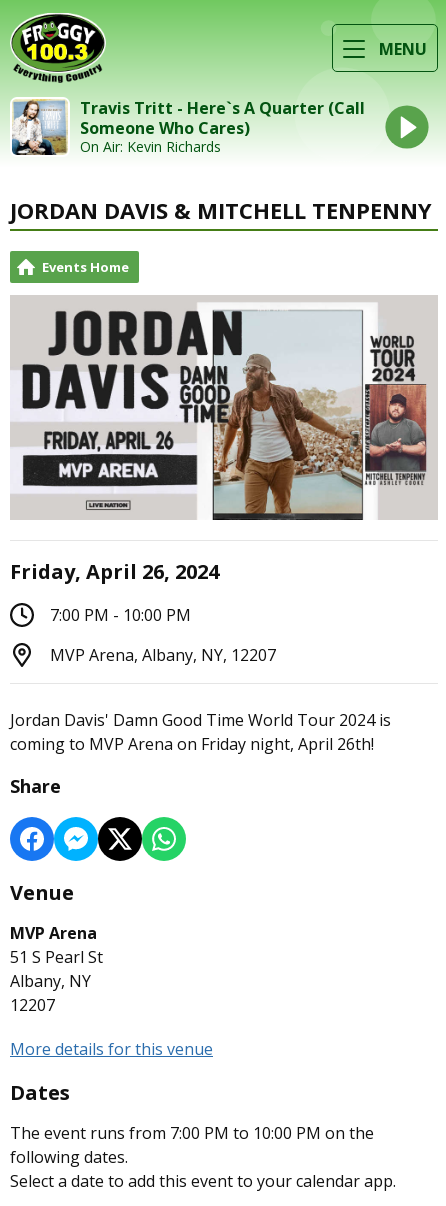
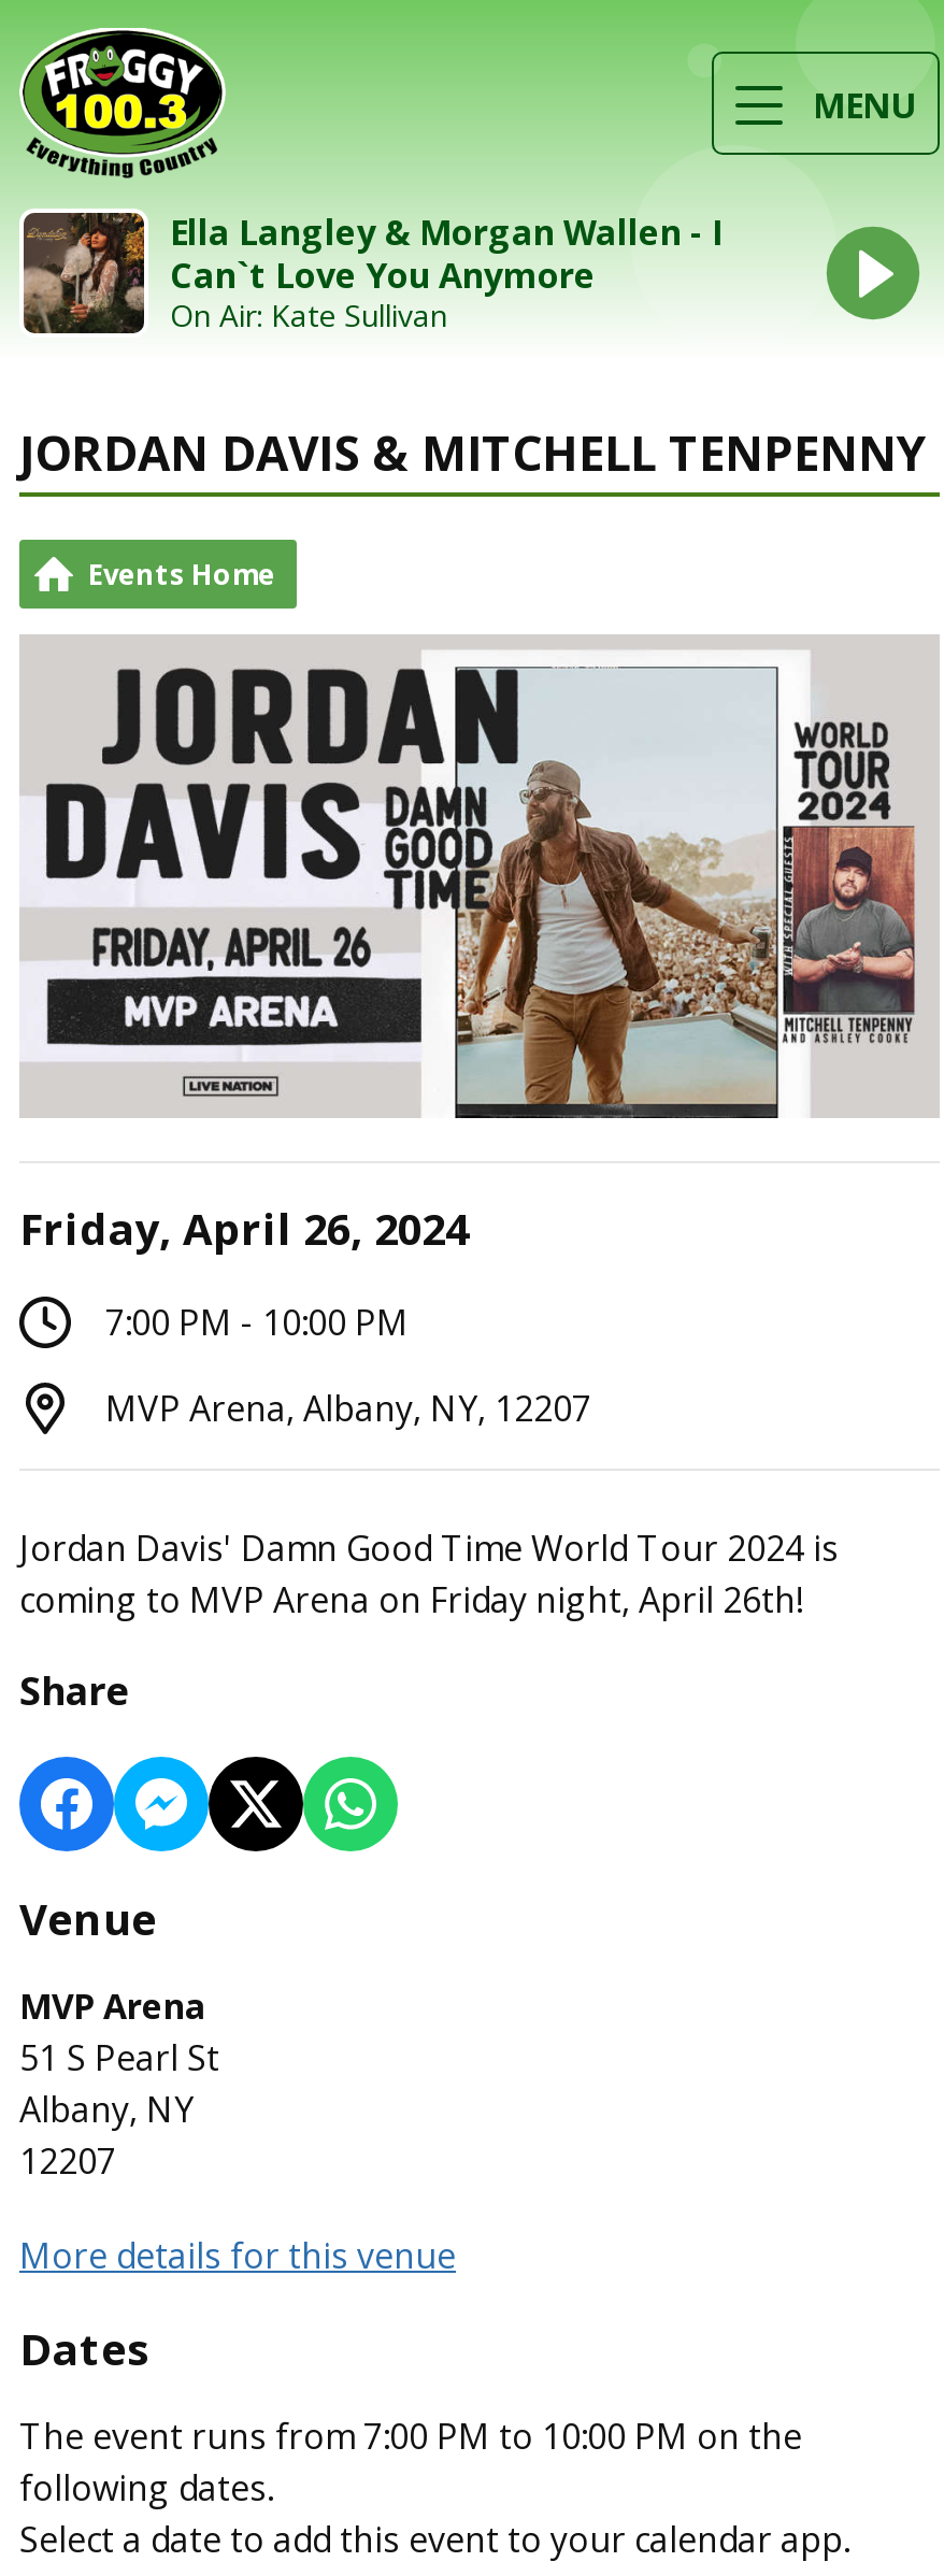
- [image]
- Travis Tritt - Here`s A Quarter (Call
- Someone Who Cares)
- On Air: Kevin Richards
+ [image]
+ Ella Langley & Morgan Wallen - I
+ Can`t Love You Anymore
+ On Air: Kate Sullivan
